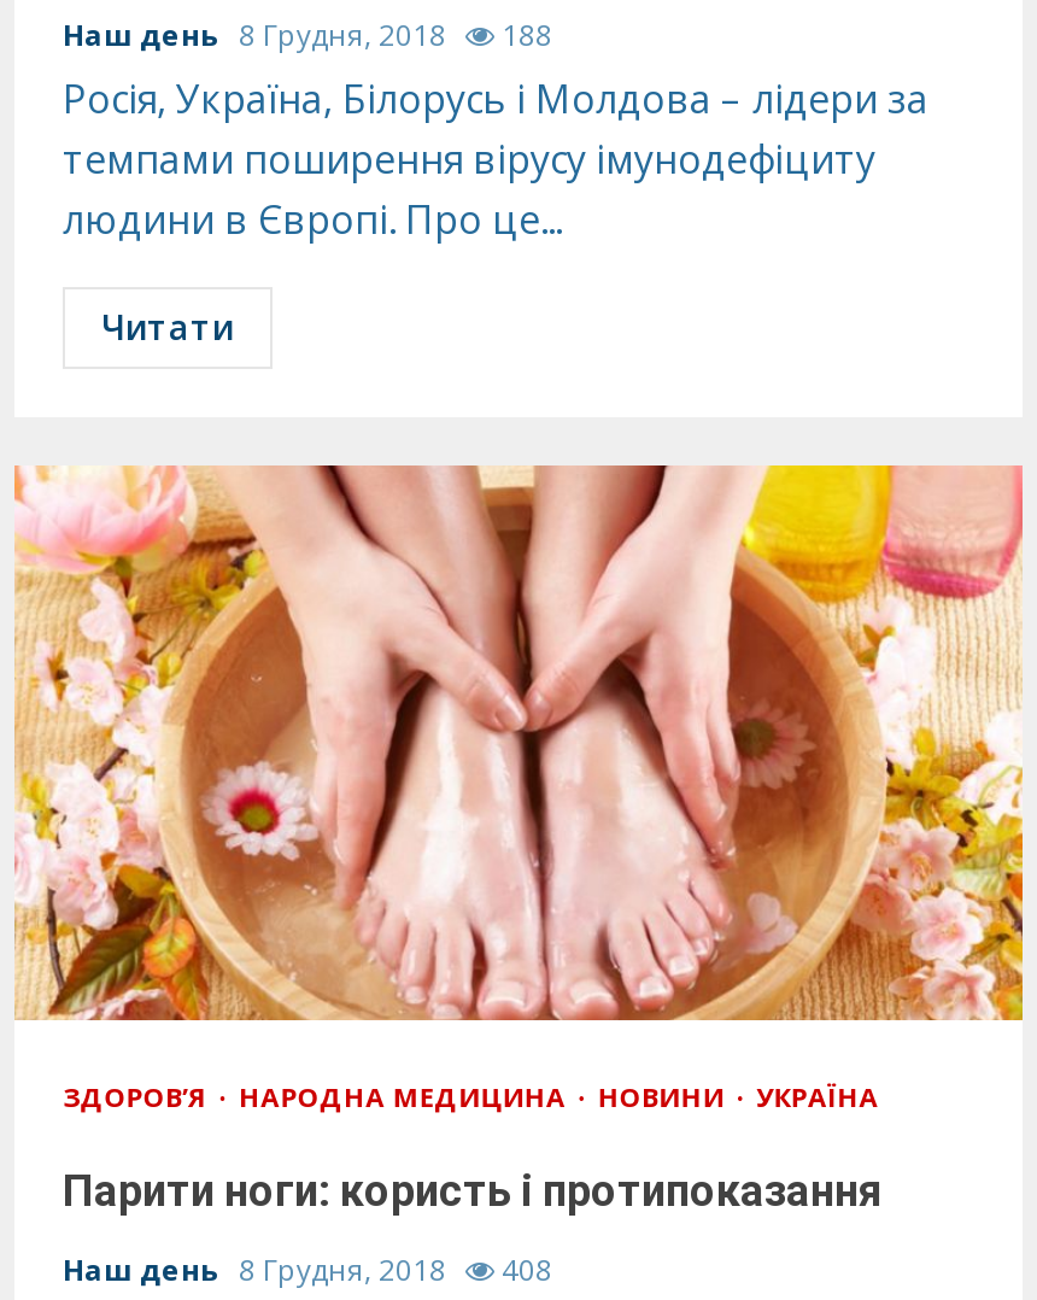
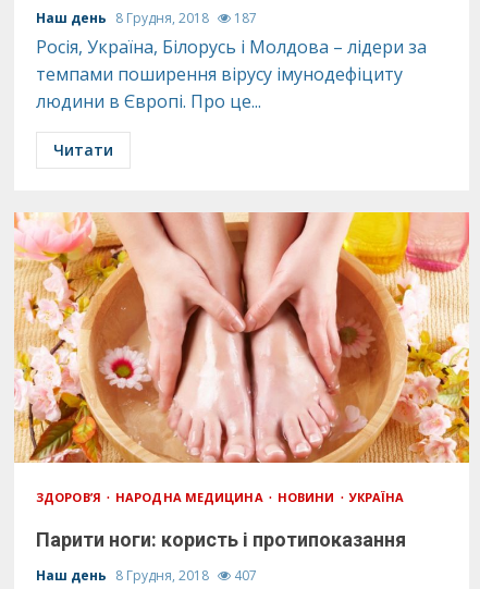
- Наш день 8 Грудня, 2018 188
+ Наш день 8 Грудня, 2018 187

- Наш день 8 Грудня, 2018 408
+ Наш день 8 Грудня, 2018 407
